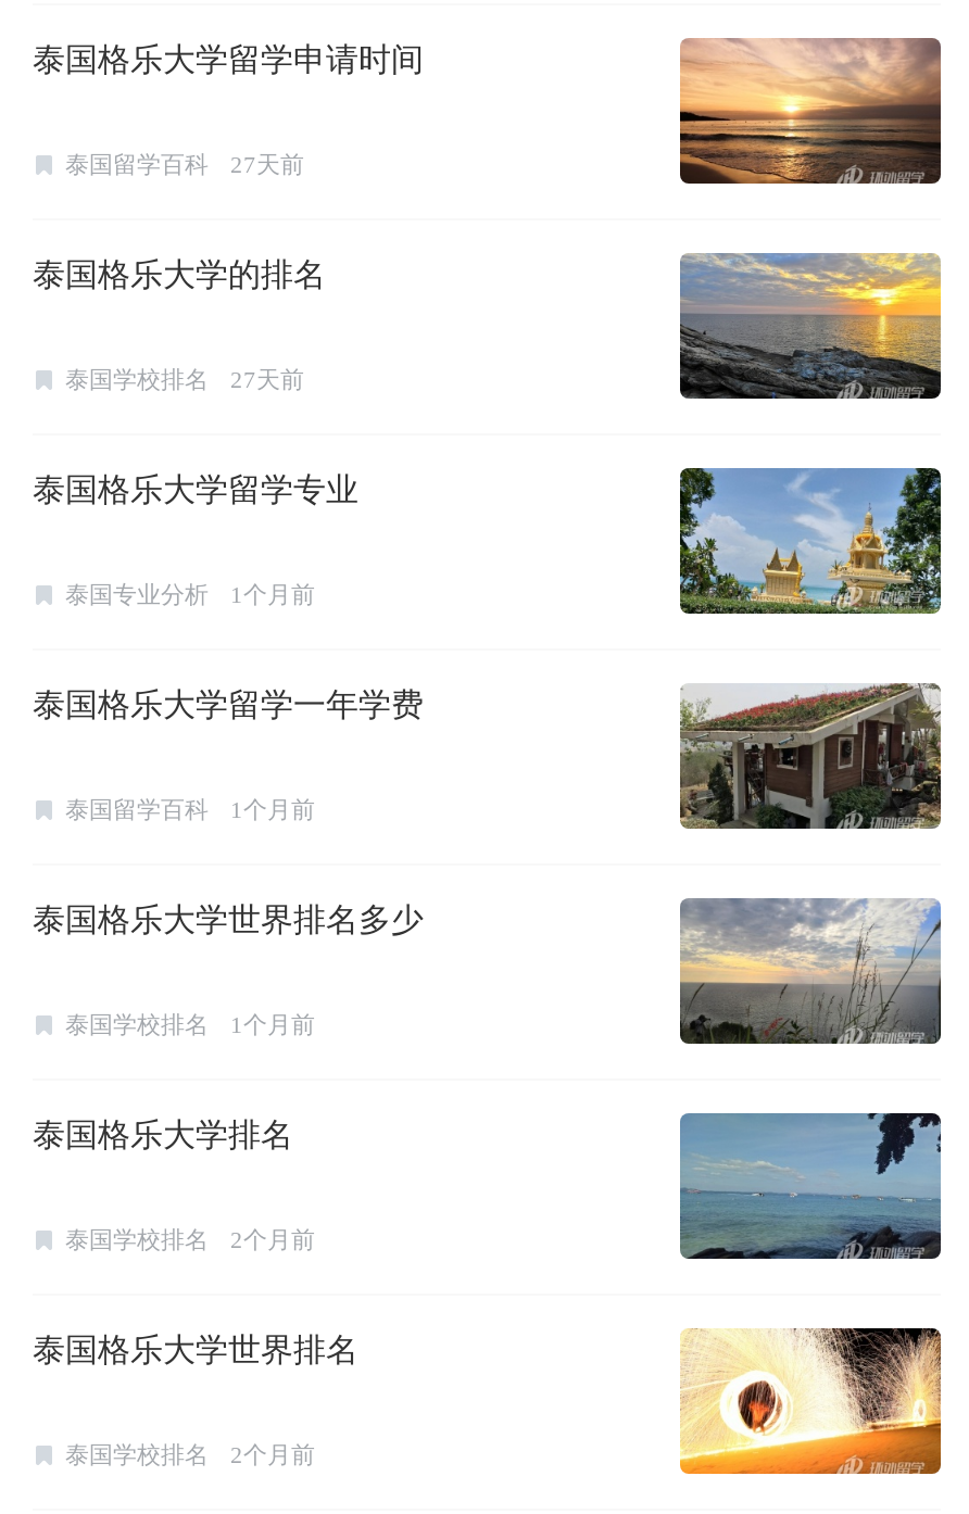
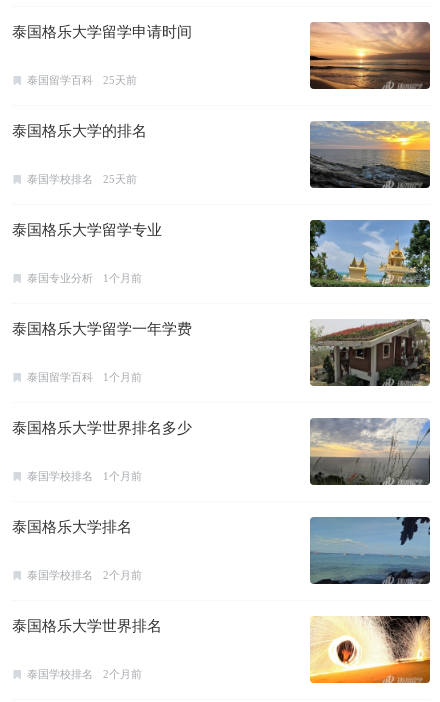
- 泰国留学百科 27天前
+ 泰国留学百科 25天前

- 泰国学校排名 27天前
+ 泰国学校排名 25天前
